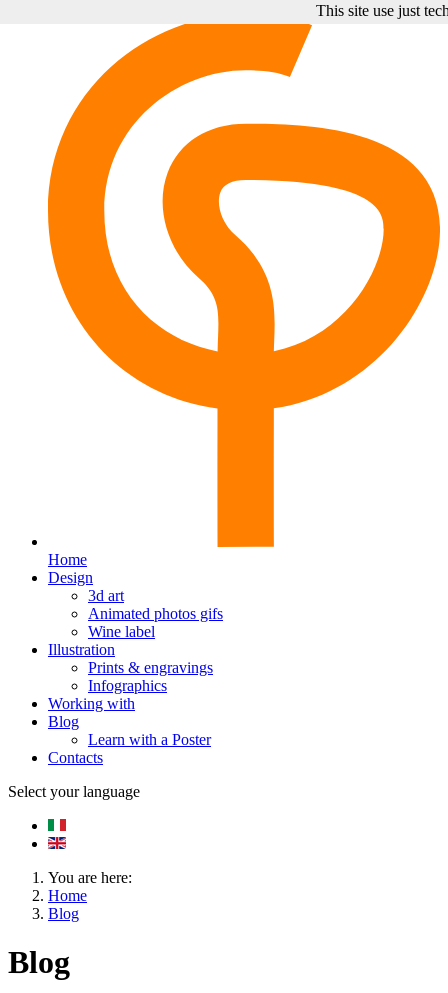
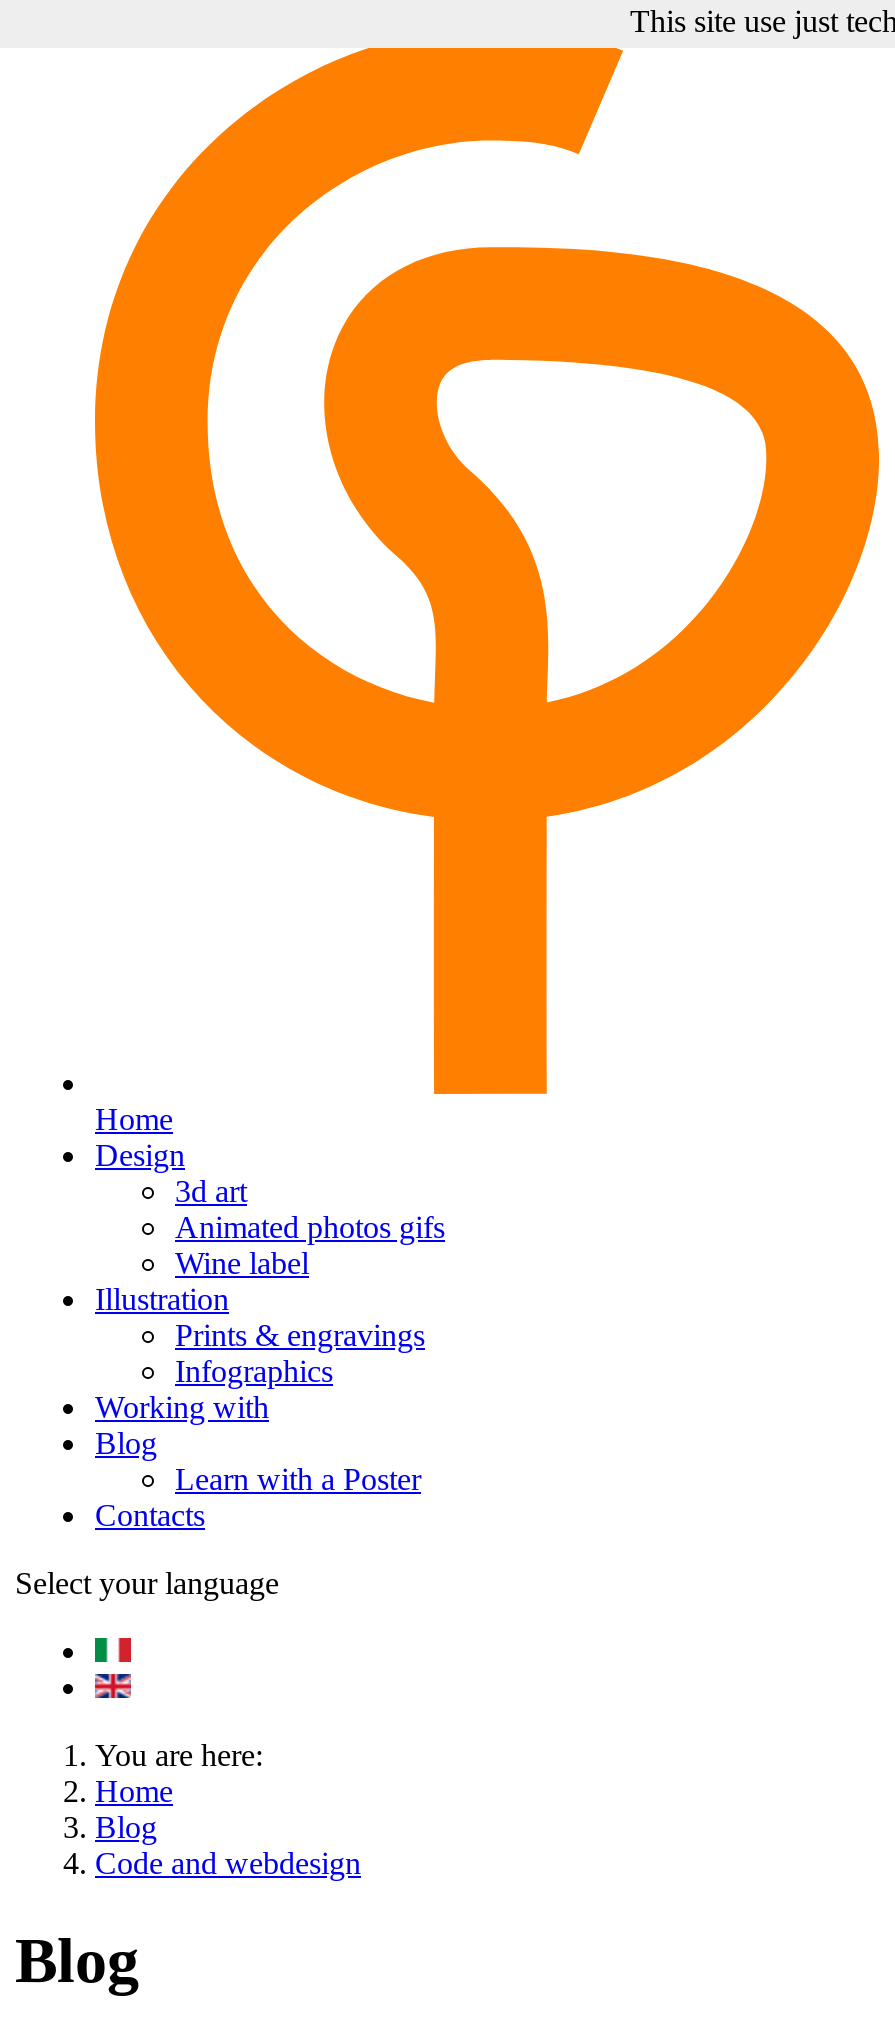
+ Code and webdesign
